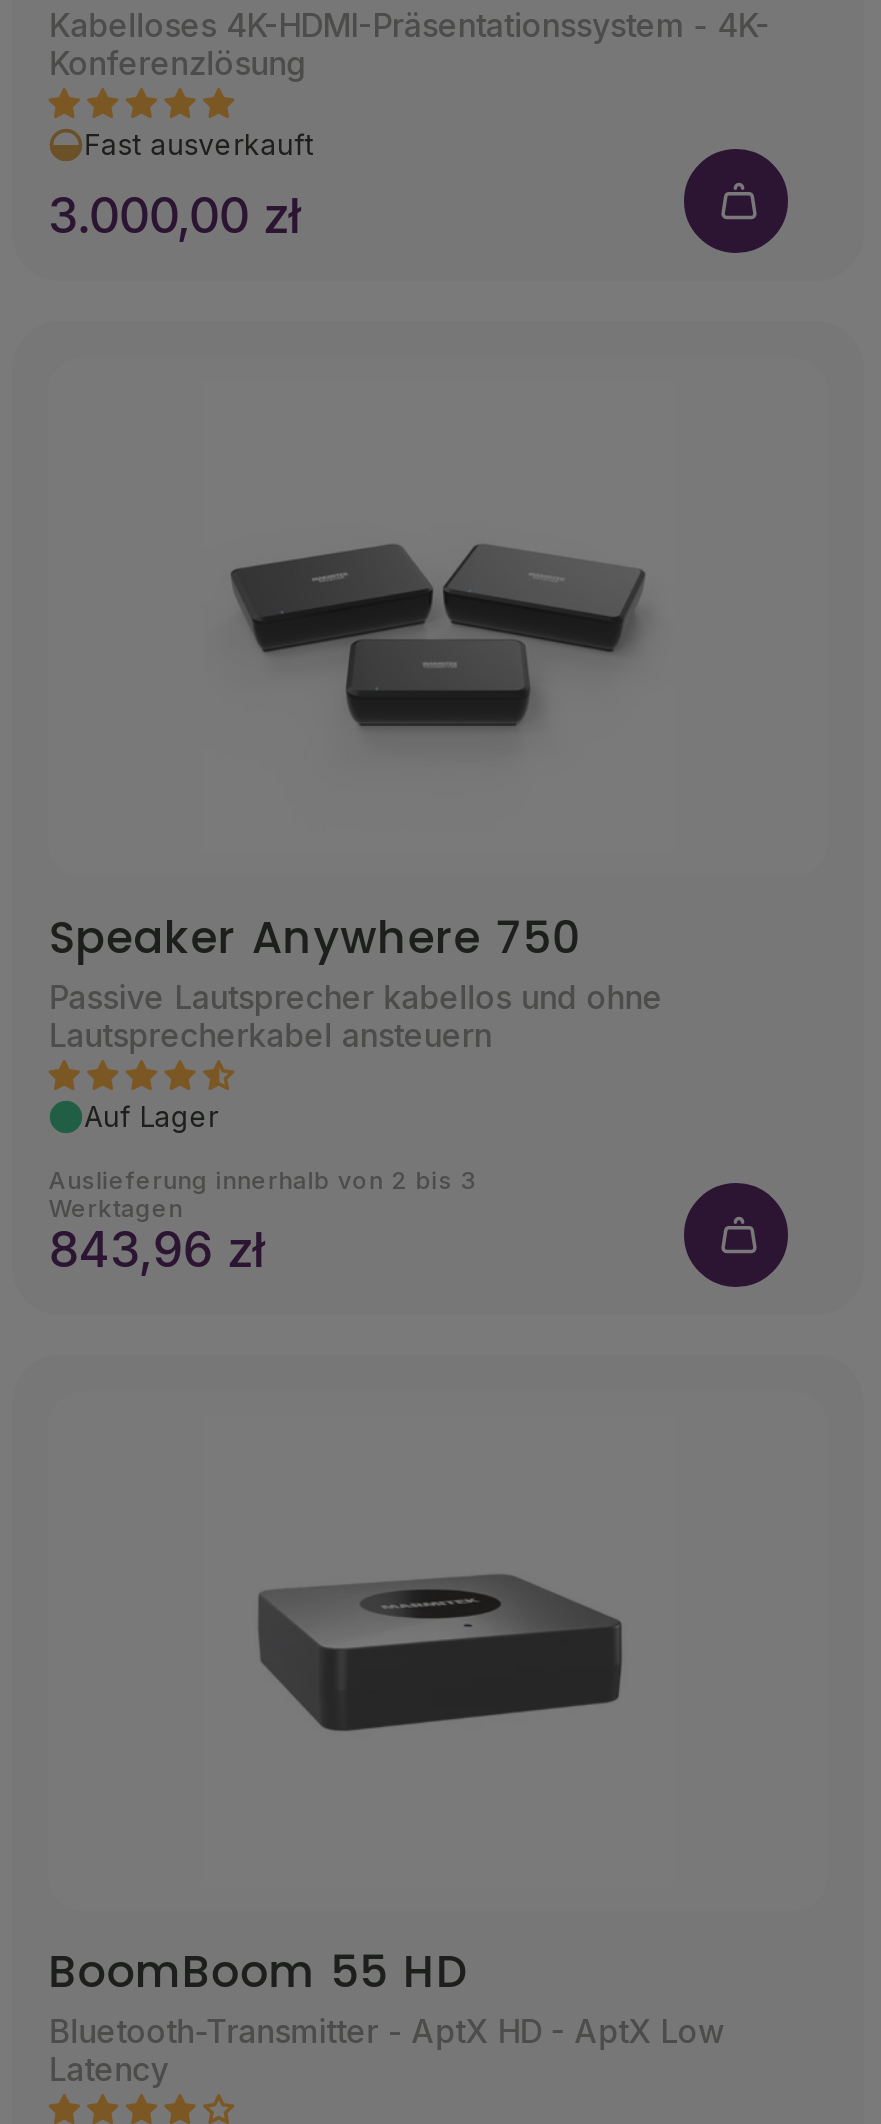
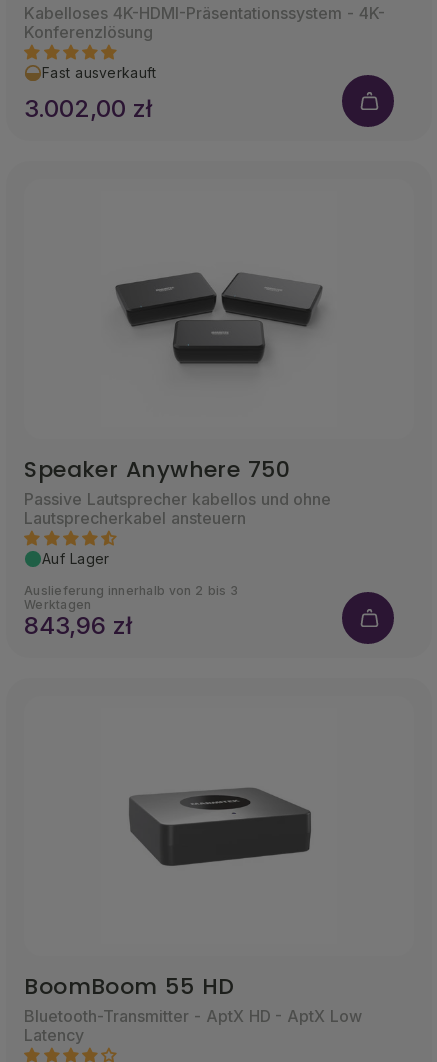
- 3.000,00 zł
+ 3.002,00 zł
